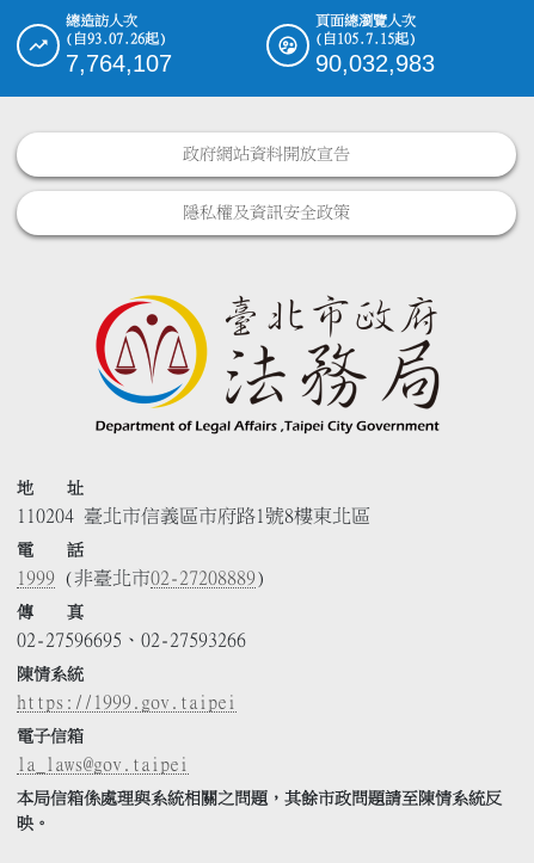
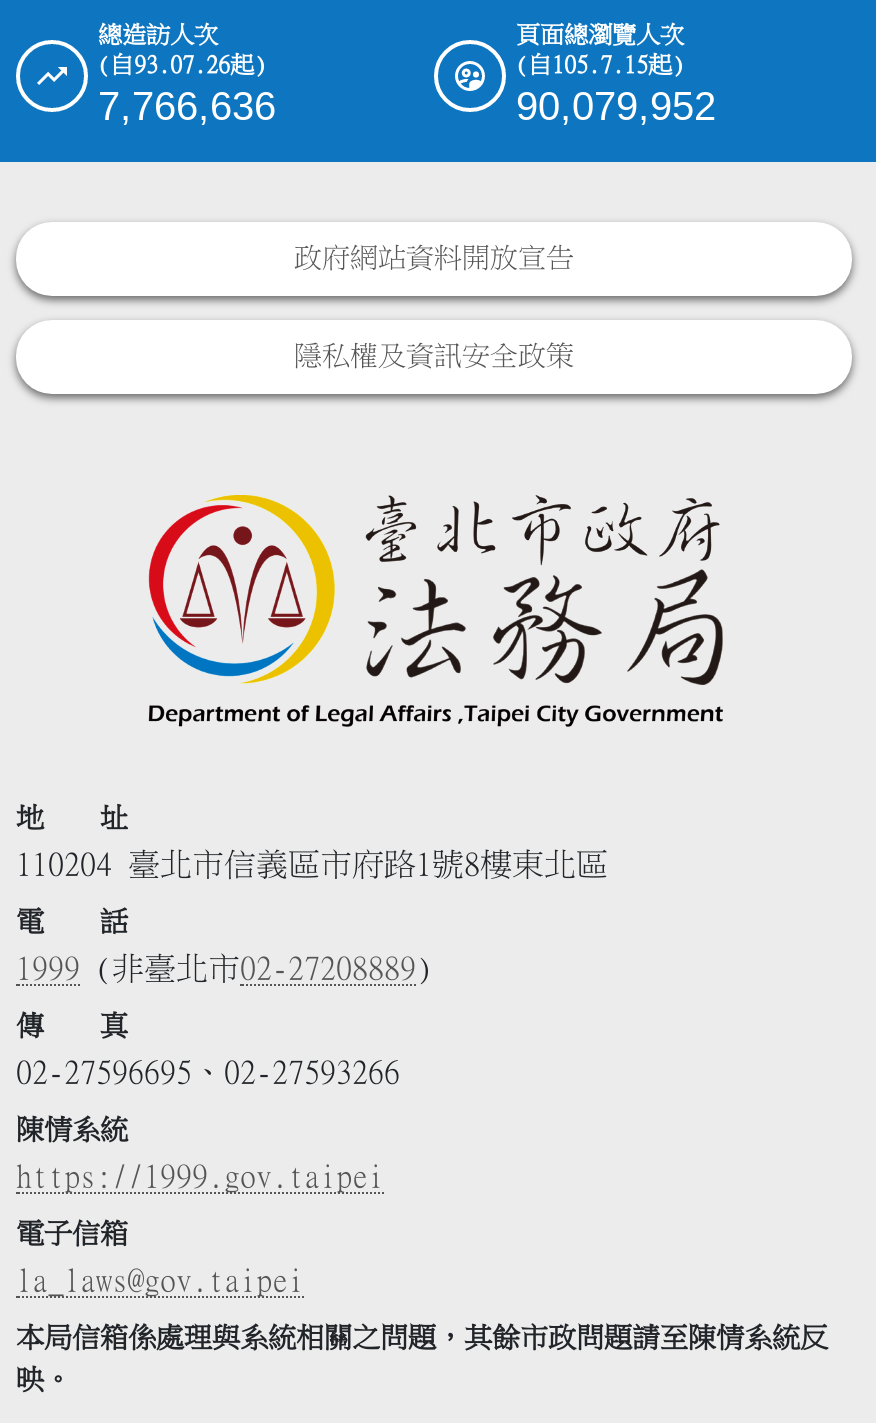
- 7,764,107
+ 7,766,636

- 90,032,983
+ 90,079,952
